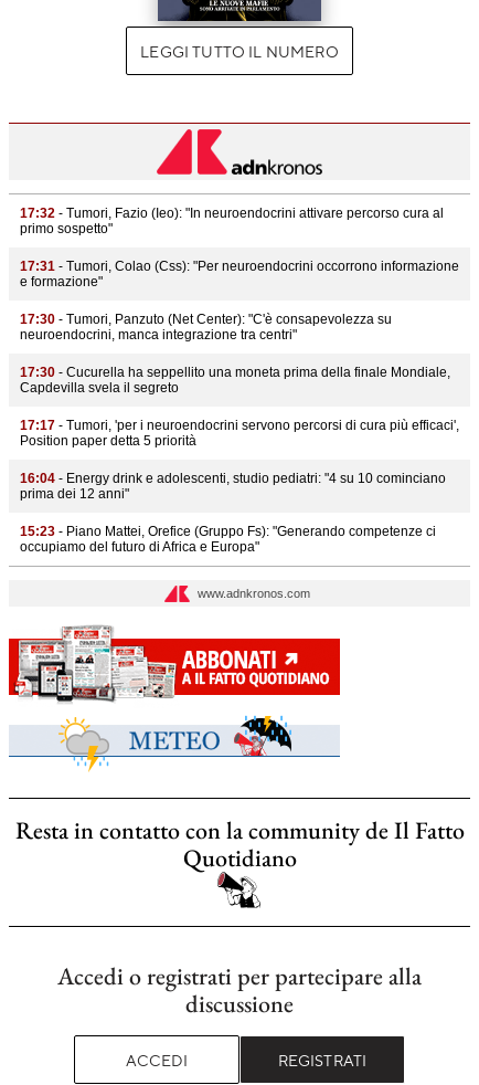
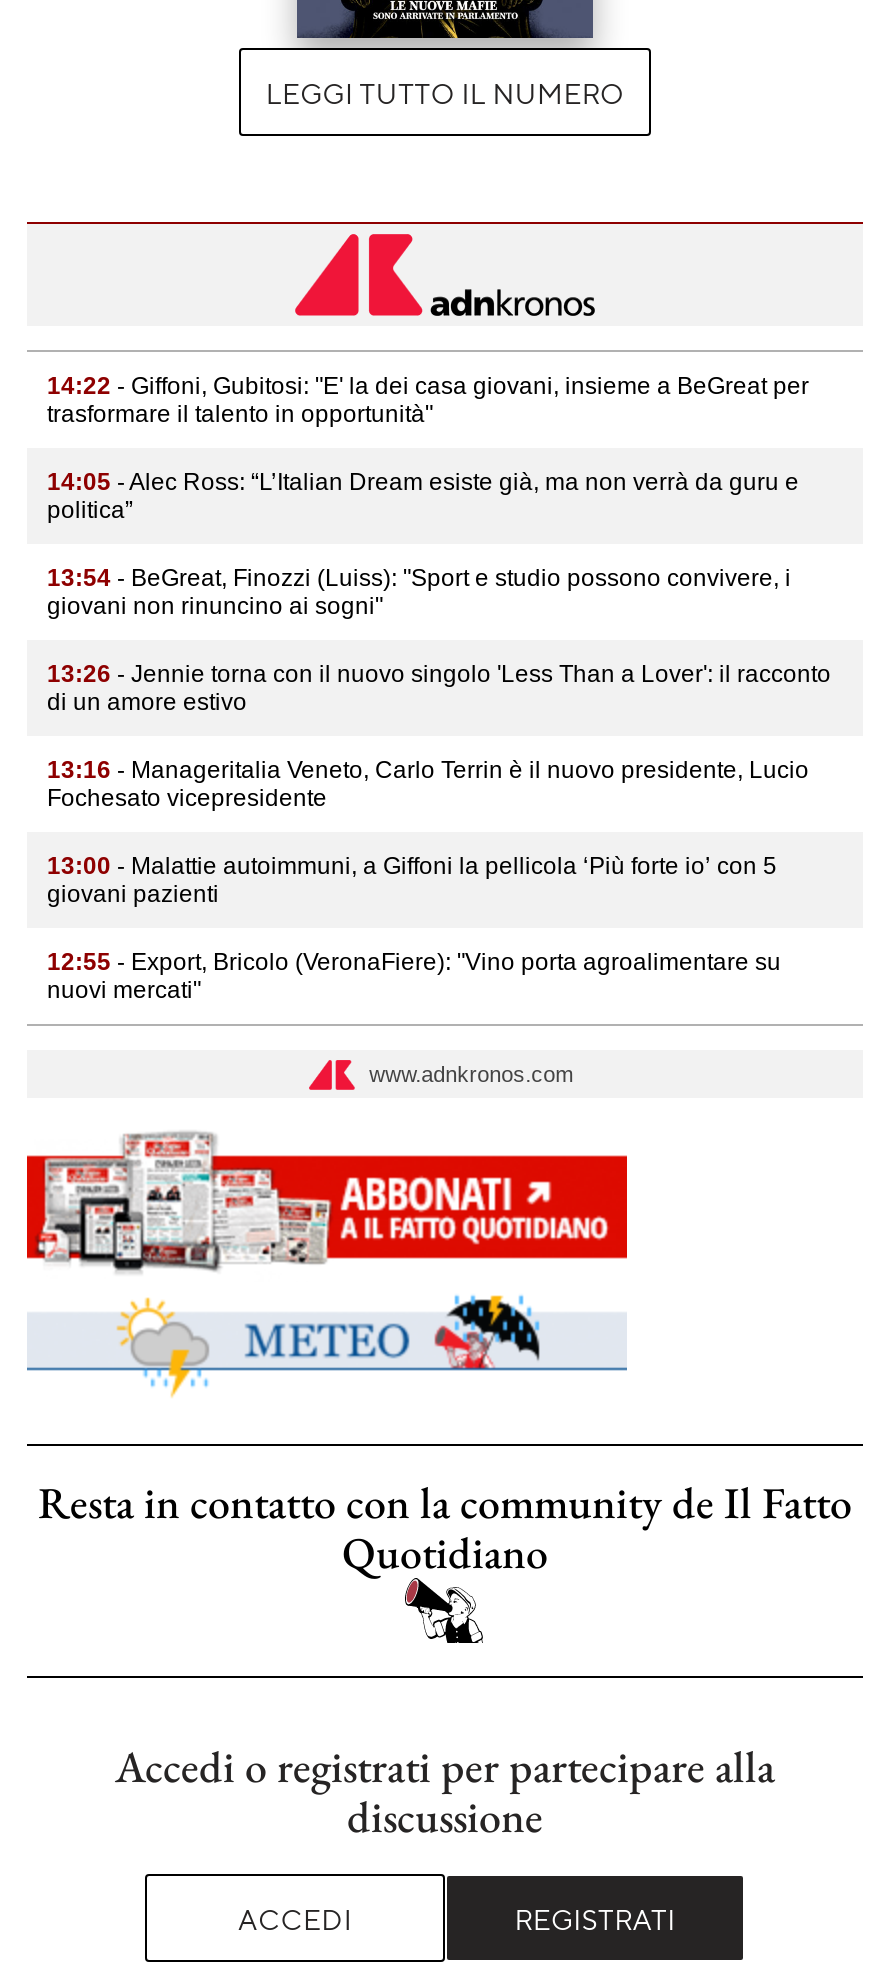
- 17:32 - Tumori, Fazio (Ieo): "In neuroendocrini attivare percorso cura al
- primo sospetto"
+ 14:22 - Giffoni, Gubitosi: "E' la dei casa giovani, insieme a BeGreat per
+ trasformare il talento in opportunità"

- 17:31 - Tumori, Colao (Css): "Per neuroendocrini occorrono informazione
- e formazione"
+ 14:05 - Alec Ross: “L’Italian Dream esiste già, ma non verrà da guru e
+ politica”

- 17:30 - Tumori, Panzuto (Net Center): "C'è consapevolezza su
- neuroendocrini, manca integrazione tra centri"
+ 13:54 - BeGreat, Finozzi (Luiss): "Sport e studio possono convivere, i
+ giovani non rinuncino ai sogni"

- 17:30 - Cucurella ha seppellito una moneta prima della finale Mondiale,
- Capdevilla svela il segreto
+ 13:26 - Jennie torna con il nuovo singolo 'Less Than a Lover': il racconto
+ di un amore estivo

- 17:17 - Tumori, 'per i neuroendocrini servono percorsi di cura più efficaci',
- Position paper detta 5 priorità
+ 13:16 - Manageritalia Veneto, Carlo Terrin è il nuovo presidente, Lucio
+ Fochesato vicepresidente

- 16:04 - Energy drink e adolescenti, studio pediatri: "4 su 10 cominciano
- prima dei 12 anni"
+ 13:00 - Malattie autoimmuni, a Giffoni la pellicola ‘Più forte io’ con 5
+ giovani pazienti

- 15:23 - Piano Mattei, Orefice (Gruppo Fs): "Generando competenze ci
- occupiamo del futuro di Africa e Europa"
+ 12:55 - Export, Bricolo (VeronaFiere): "Vino porta agroalimentare su
+ nuovi mercati"
